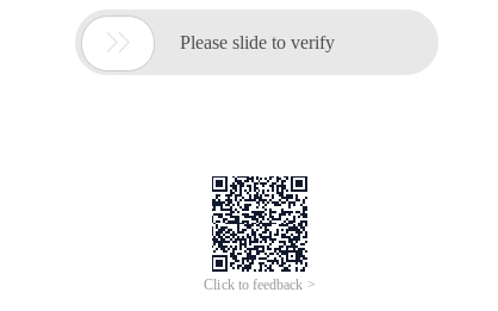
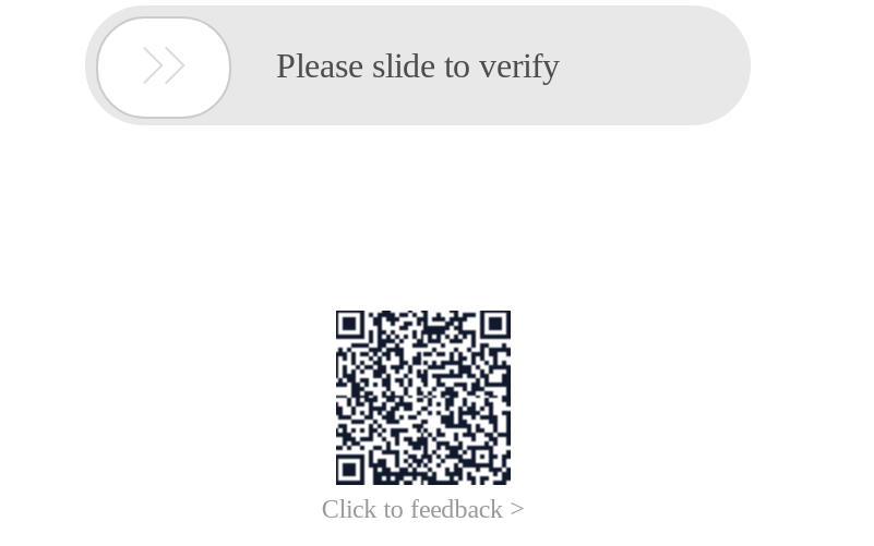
- [image]
+ [image]
